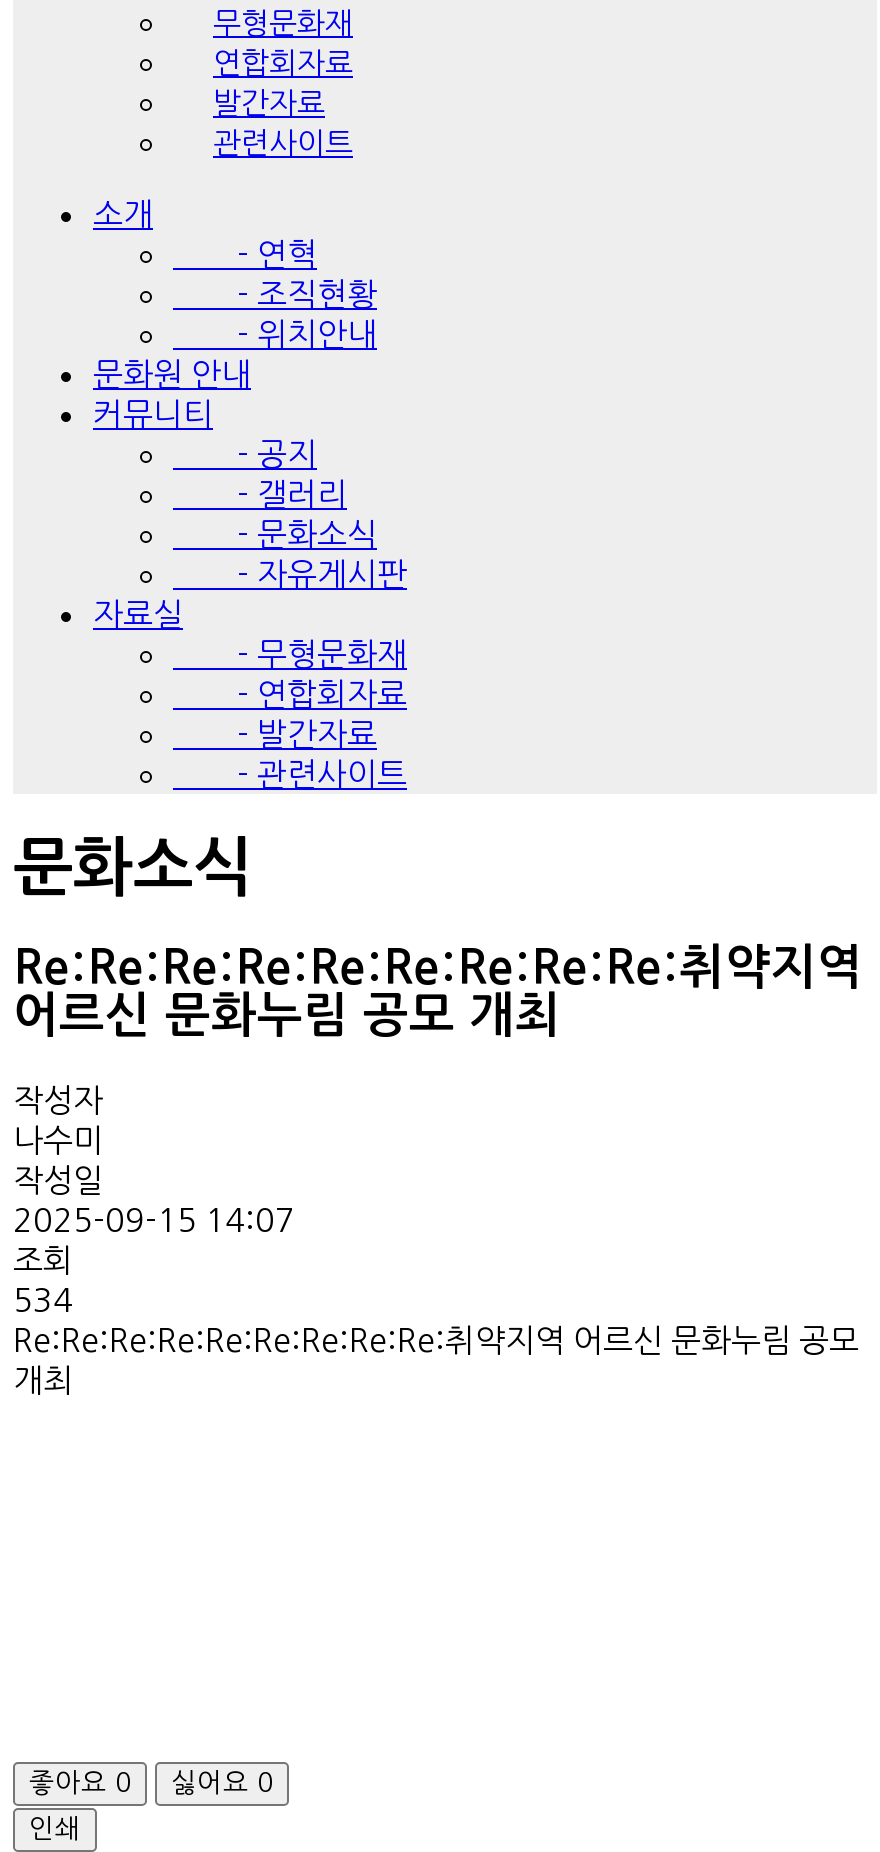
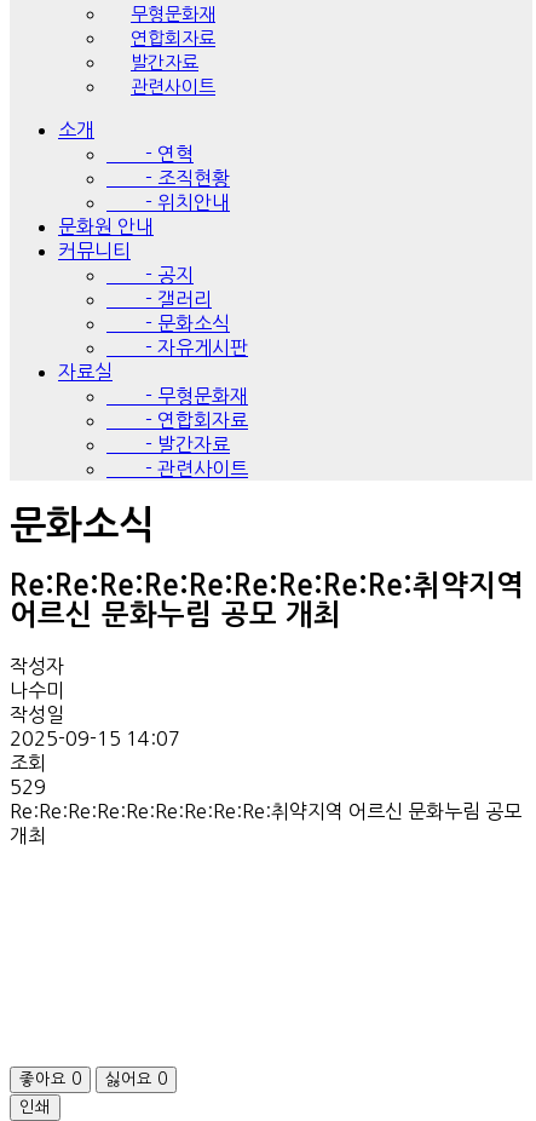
- 534
+ 529
